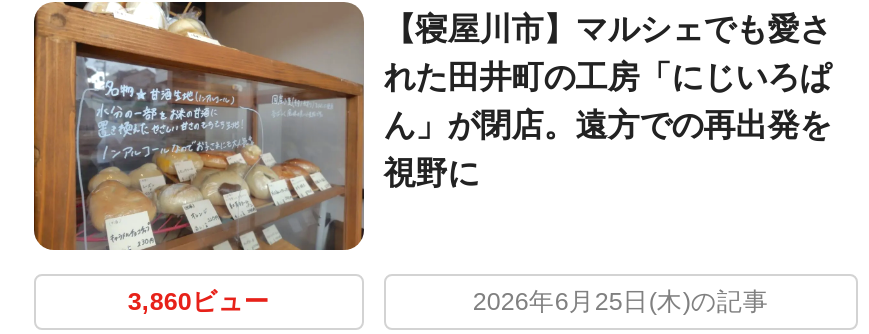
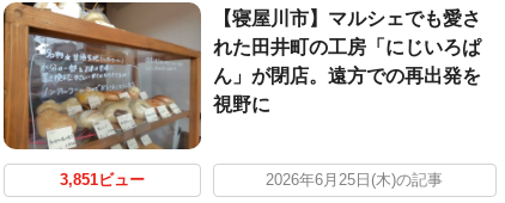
- 3,860ビュー
+ 3,851ビュー
